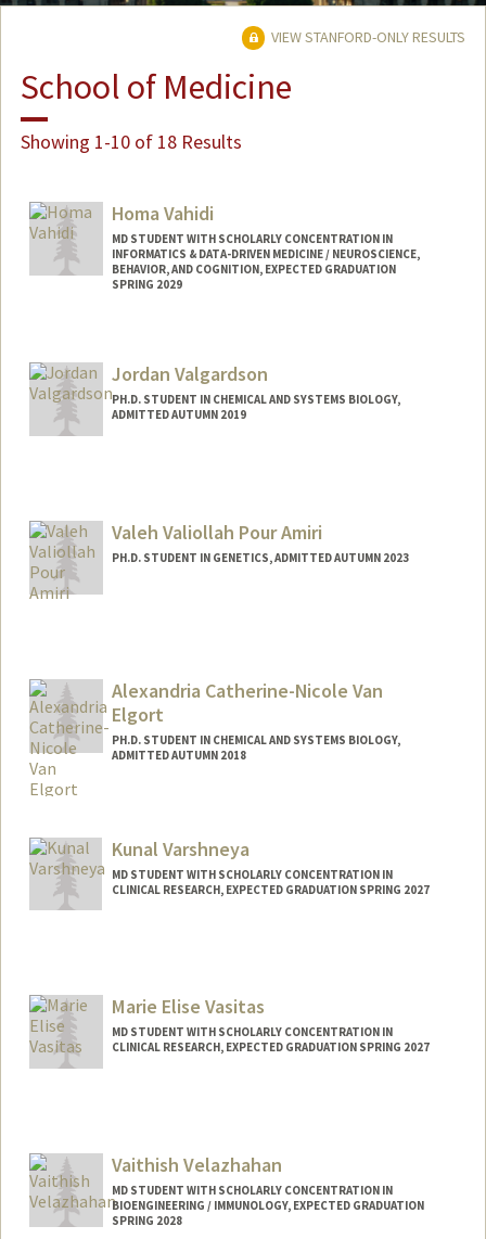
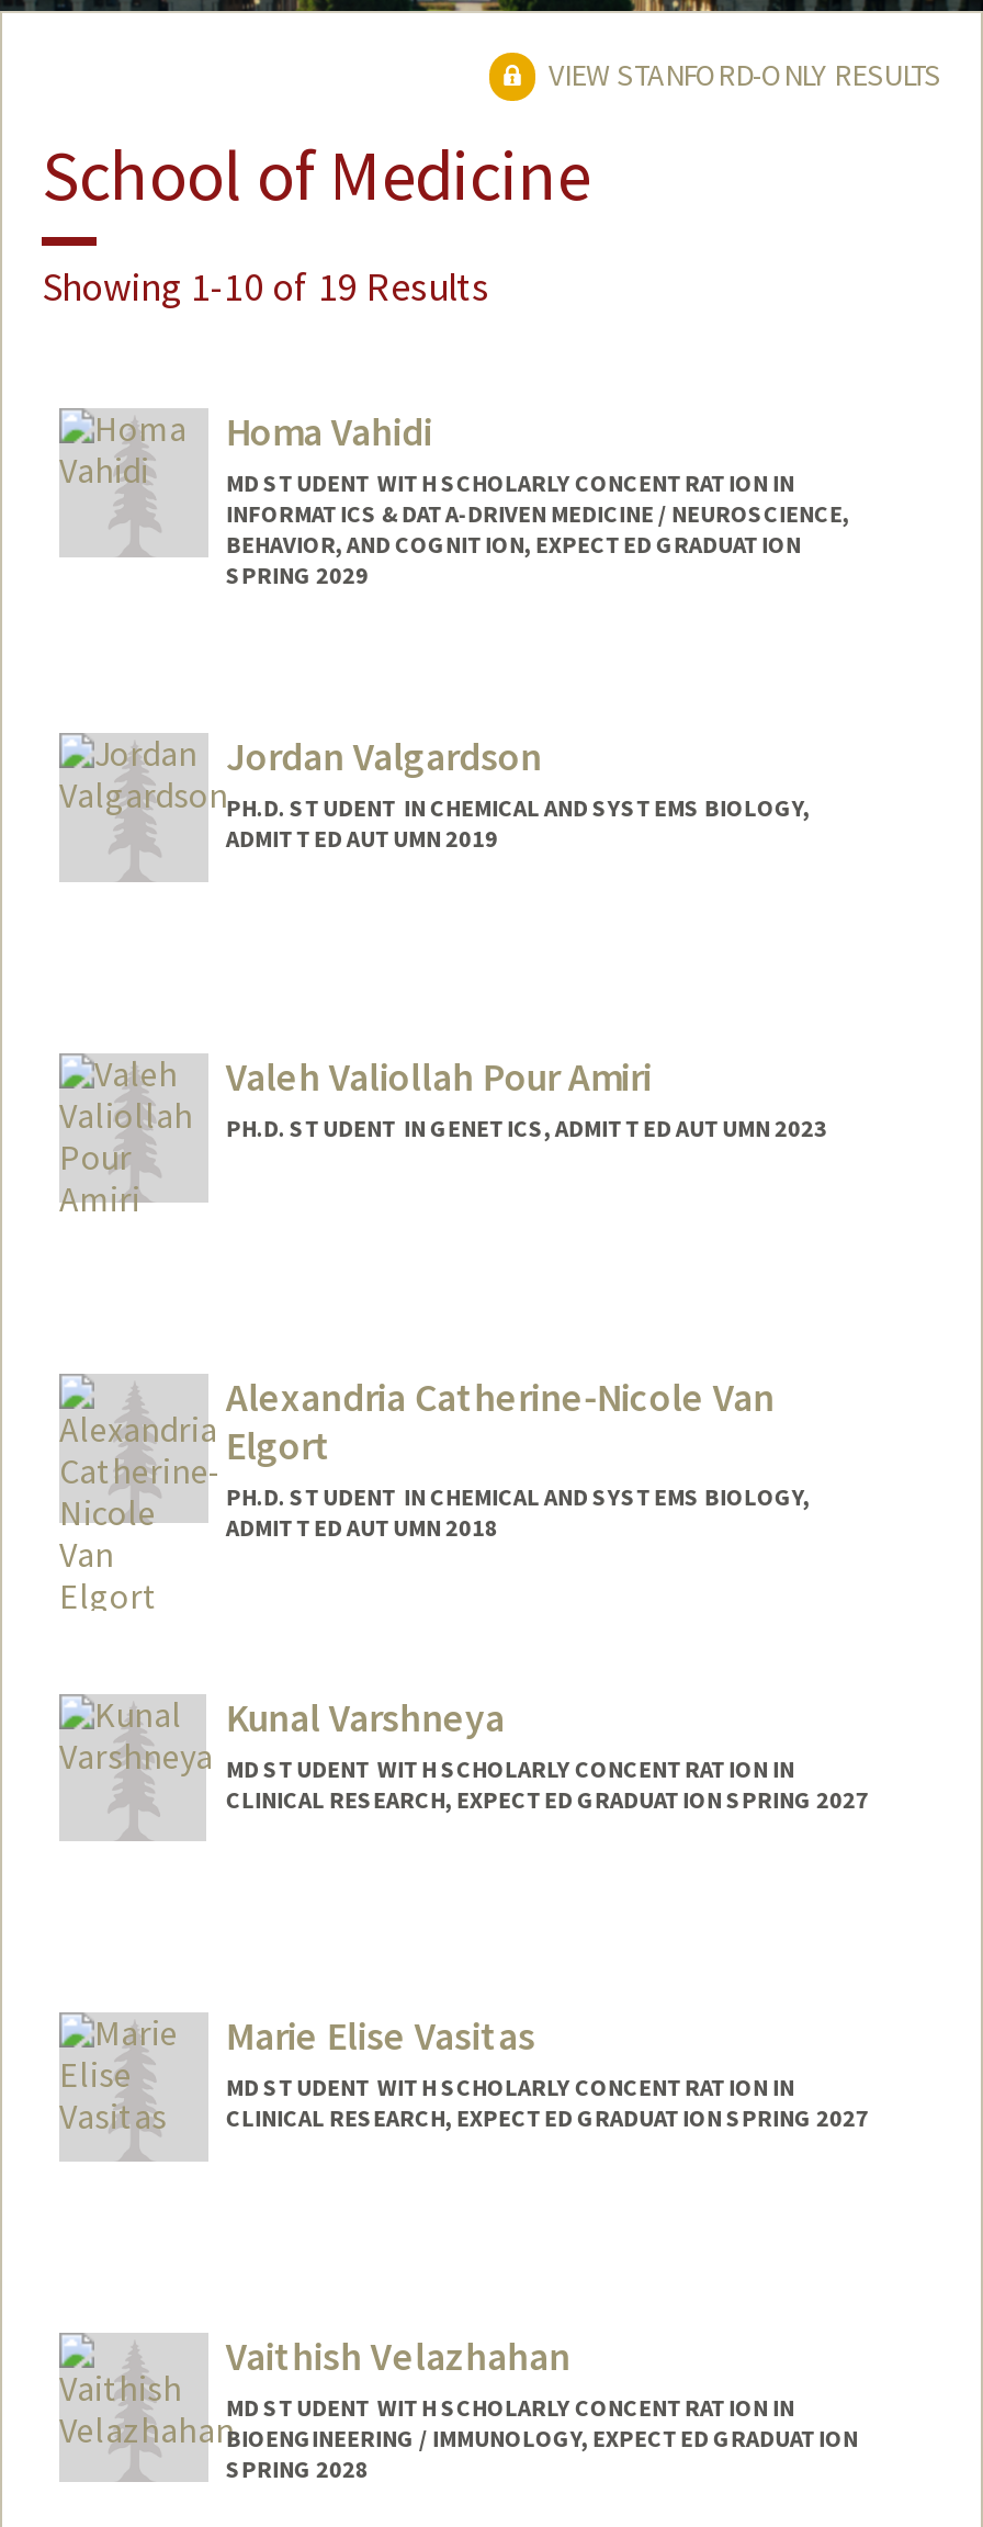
- Showing 1-10 of 18 Results
+ Showing 1-10 of 19 Results
